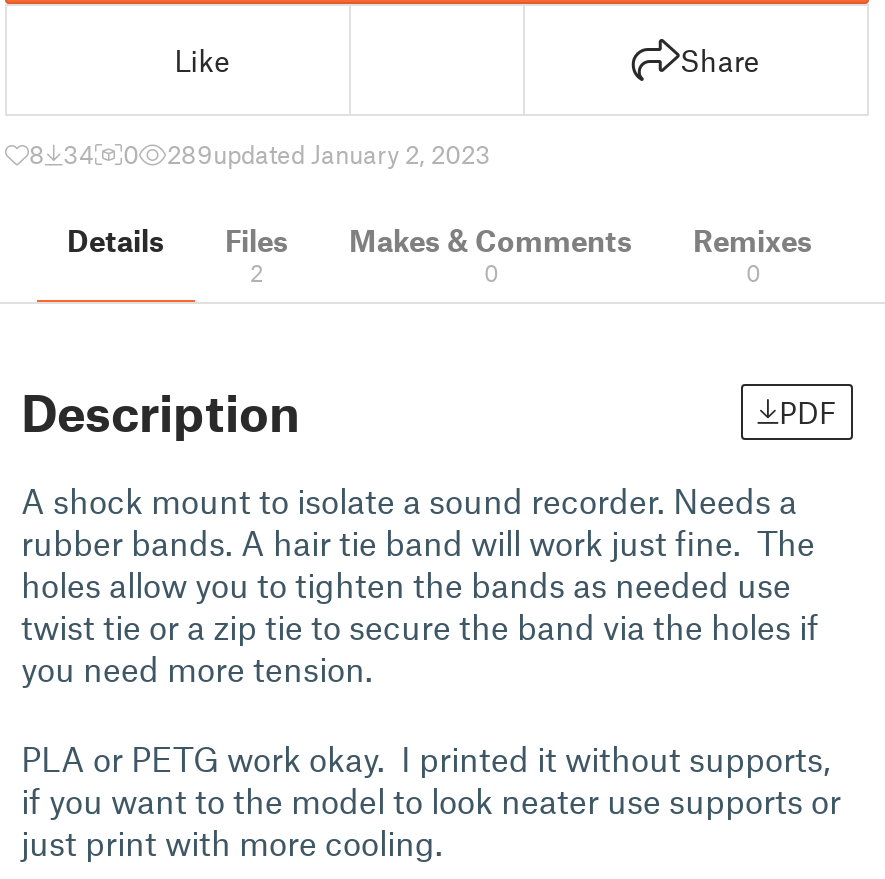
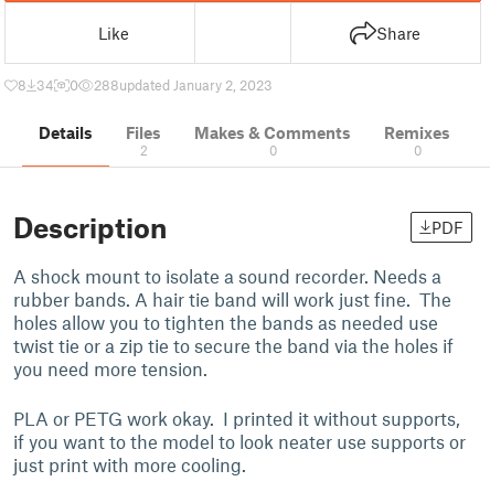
- 289updated January 2, 2023
+ 288updated January 2, 2023
